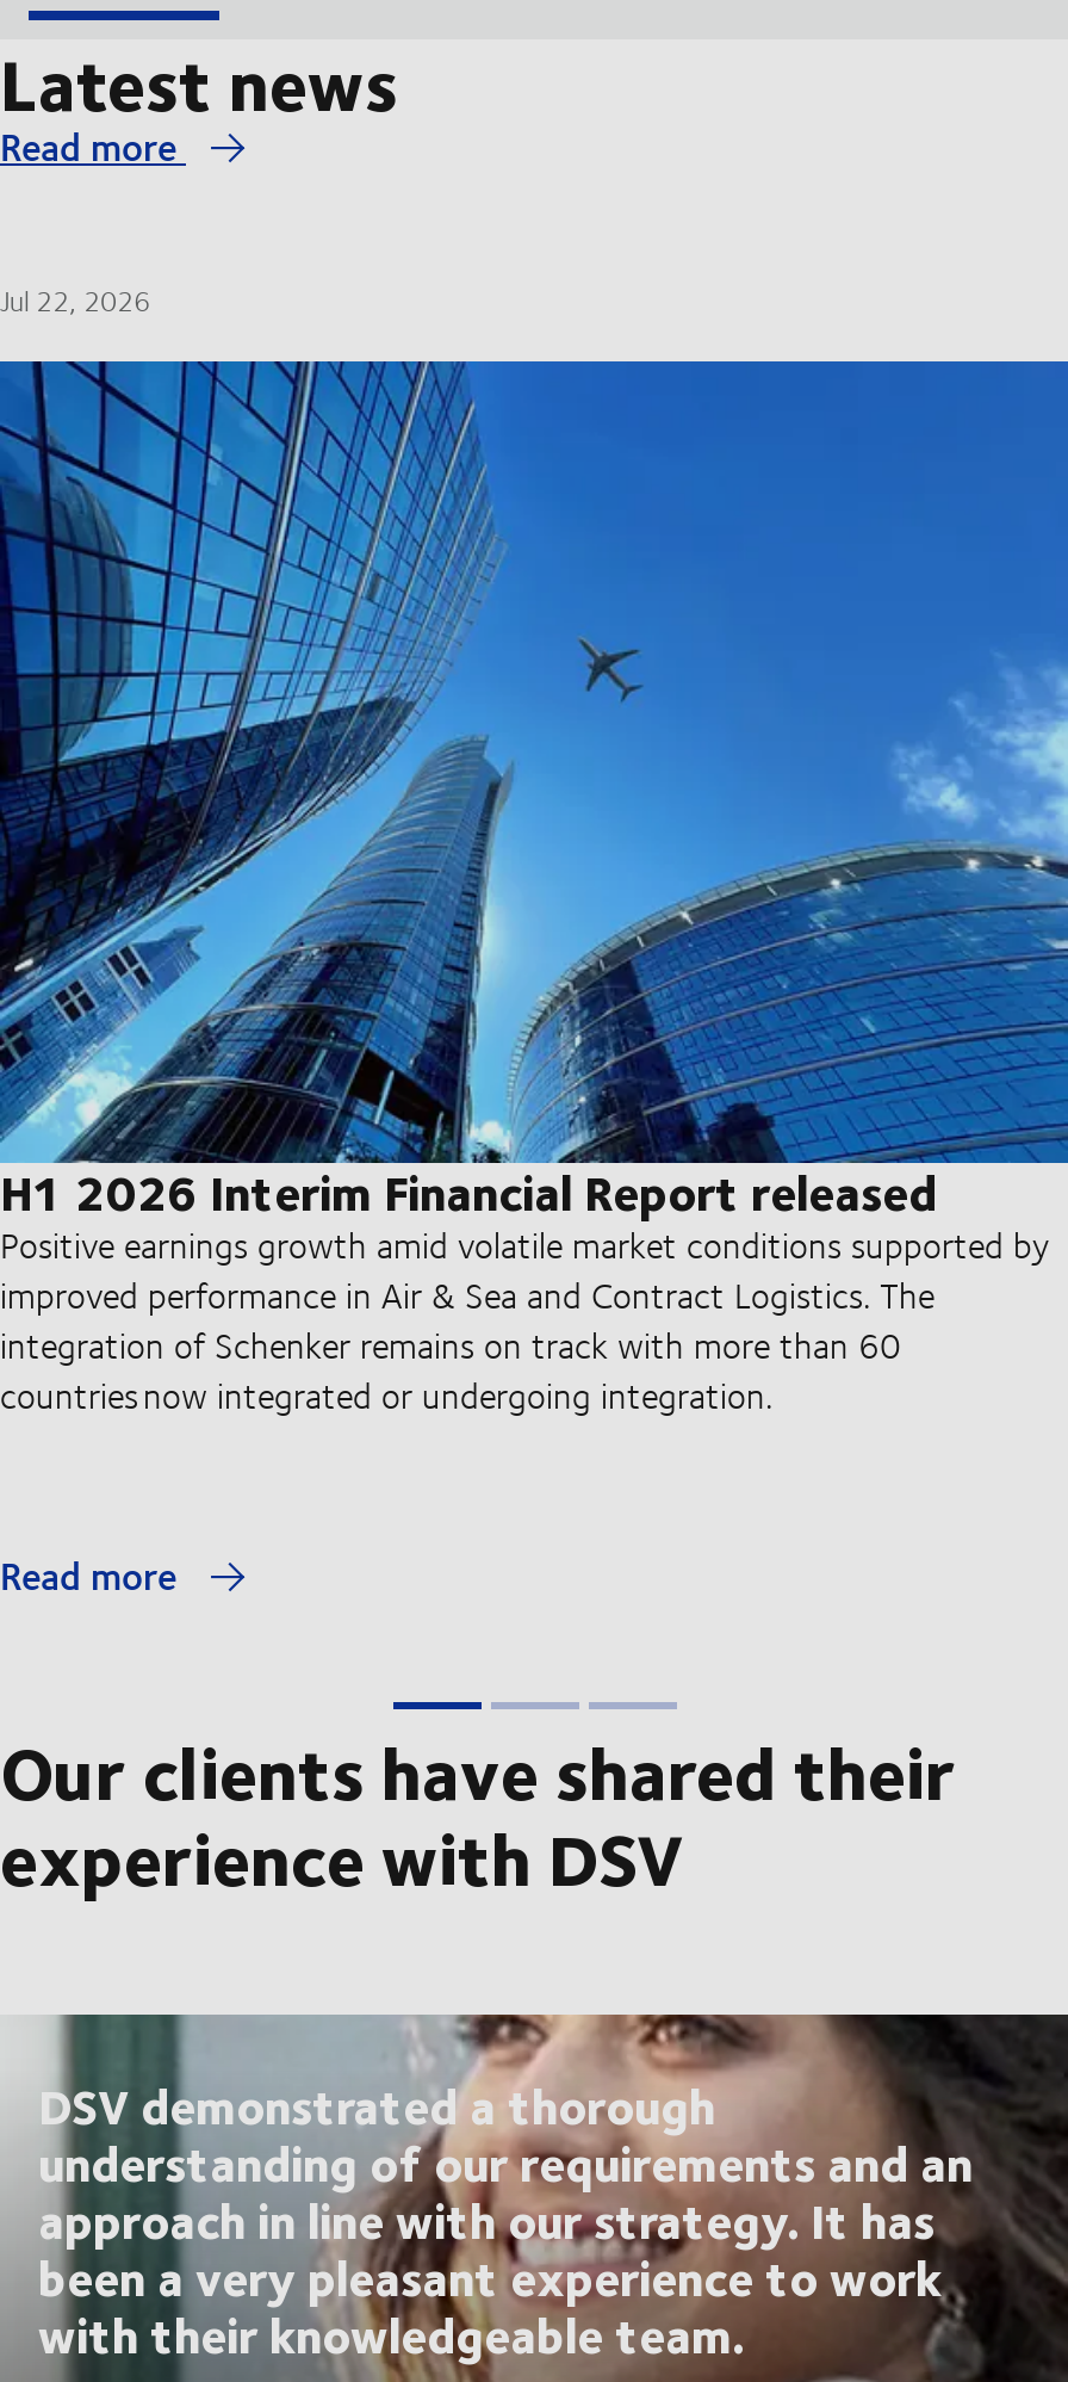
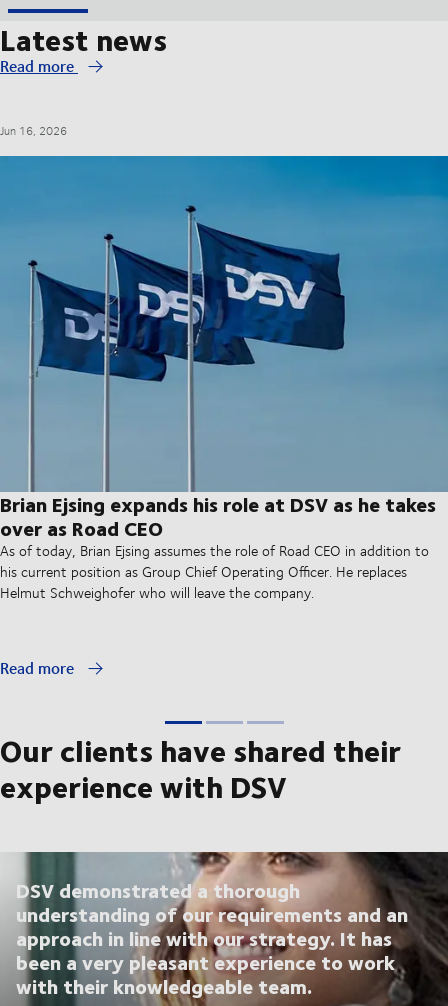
- Jul 22, 2026
+ Jun 16, 2026

- [image]
- H1 2026 Interim Financial Report released
- Positive earnings growth amid volatile market conditions supported by
- improved performance in Air & Sea and Contract Logistics. The
- integration of Schenker remains on track with more than 60
- countries now integrated or undergoing integration.
+ [image]
+ Brian Ejsing expands his role at DSV as he takes
+ over as Road CEO
+ As of today, Brian Ejsing assumes the role of Road CEO in addition to
+ his current position as Group Chief Operating Officer. He replaces
+ Helmut Schweighofer who will leave the company.
